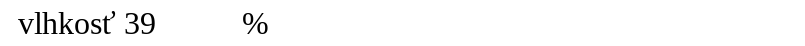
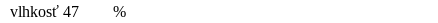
- vlhkosť 39
+ vlhkosť 47
